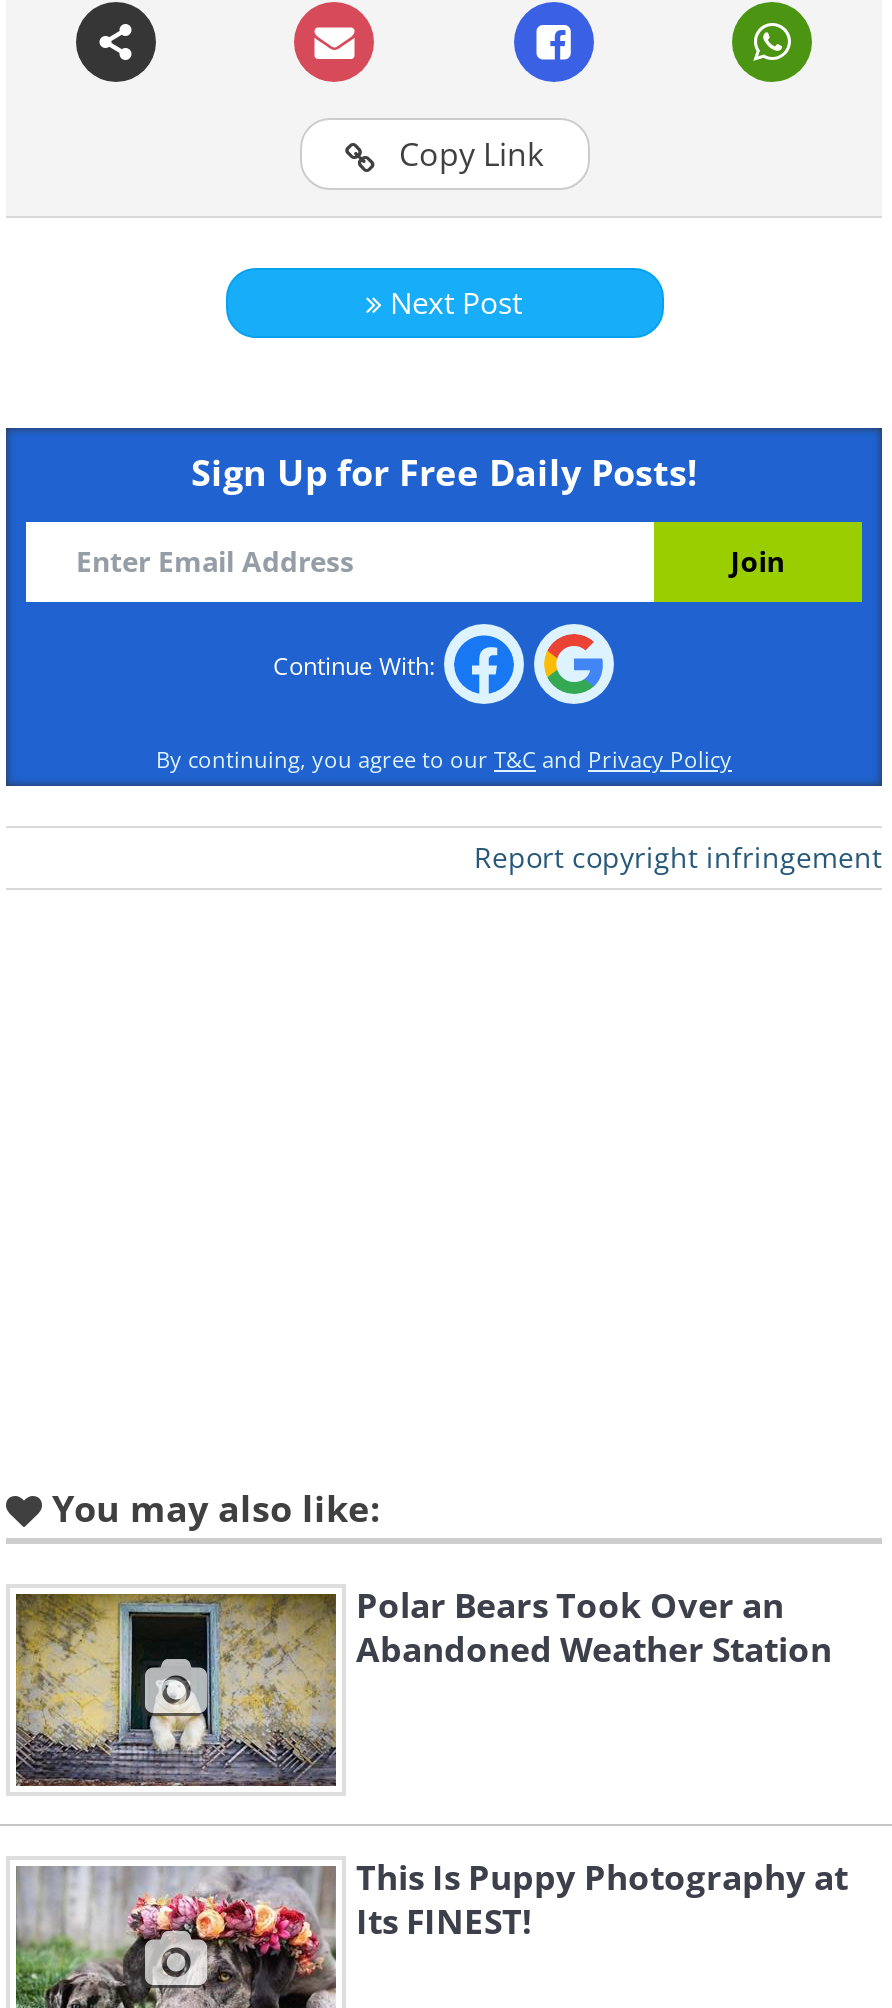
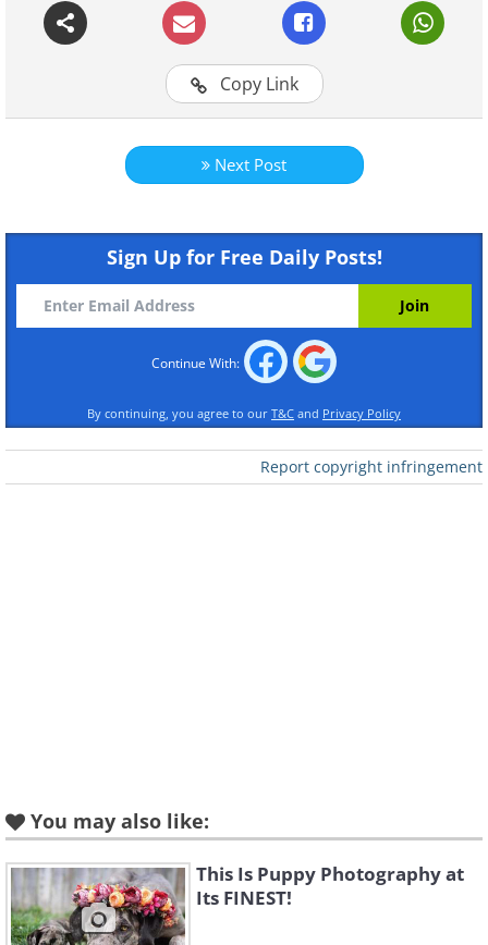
- [image]
- Polar Bears Took Over an
- Abandoned Weather Station
